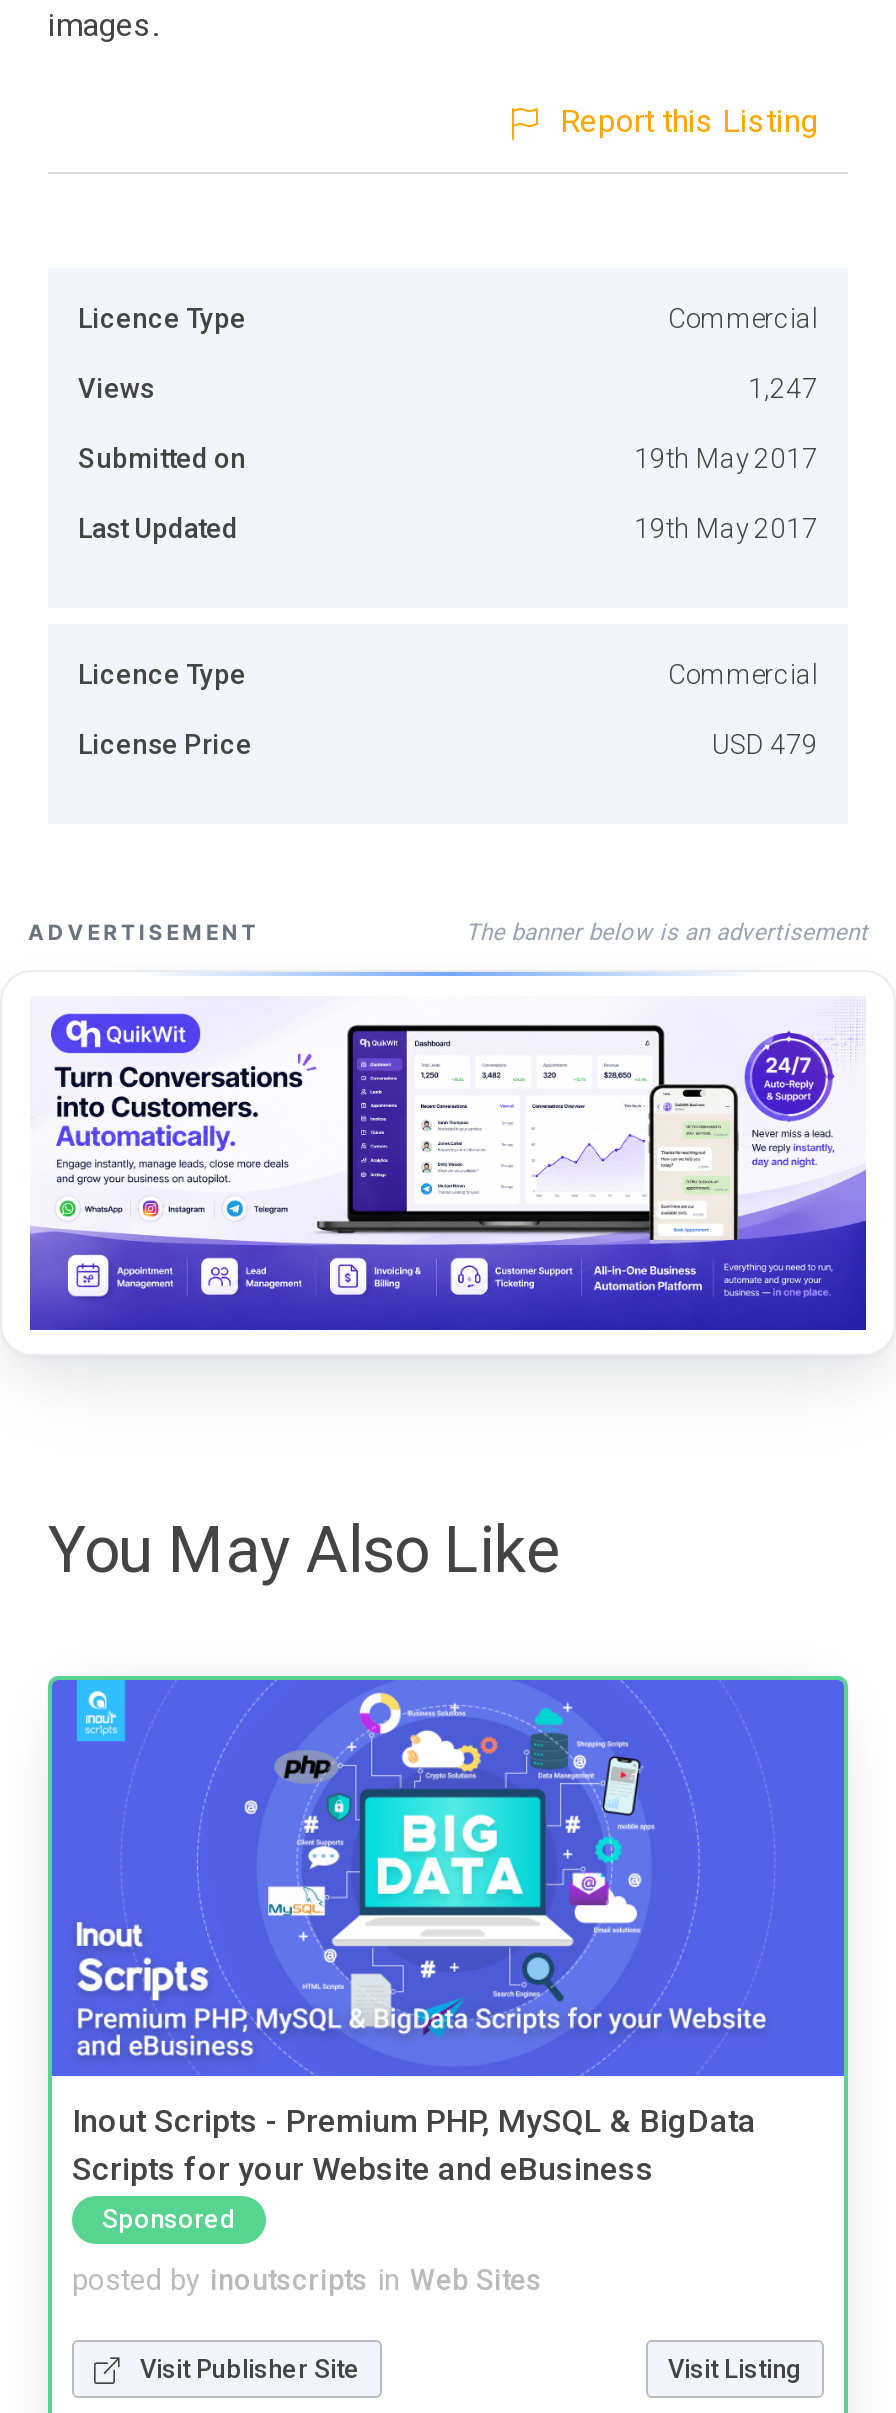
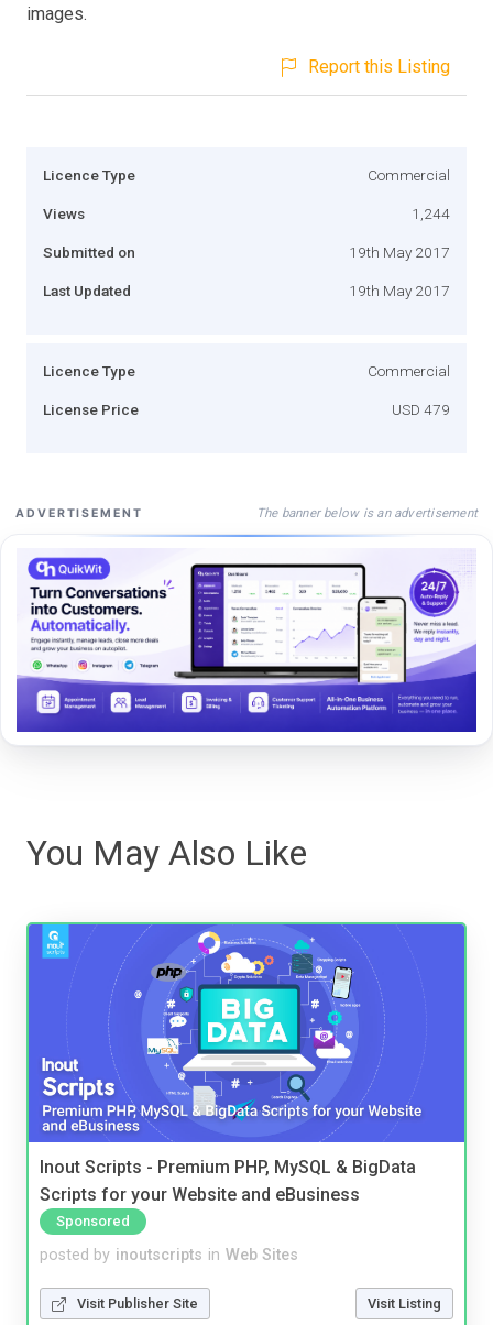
- 1,247
+ 1,244
